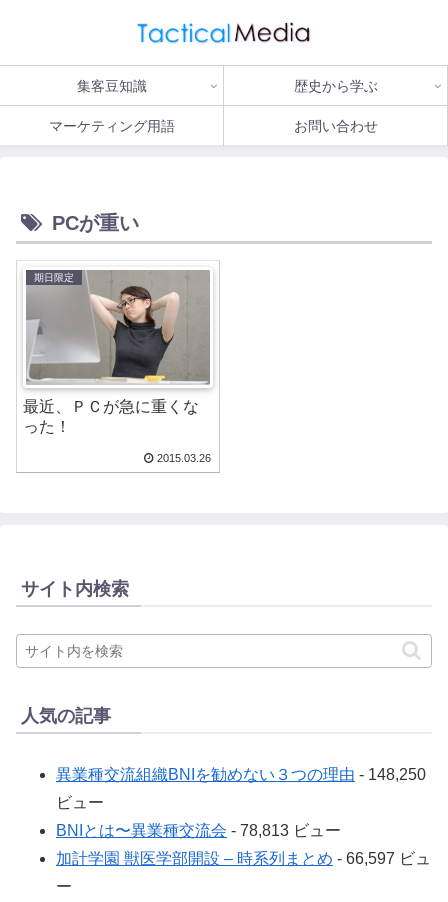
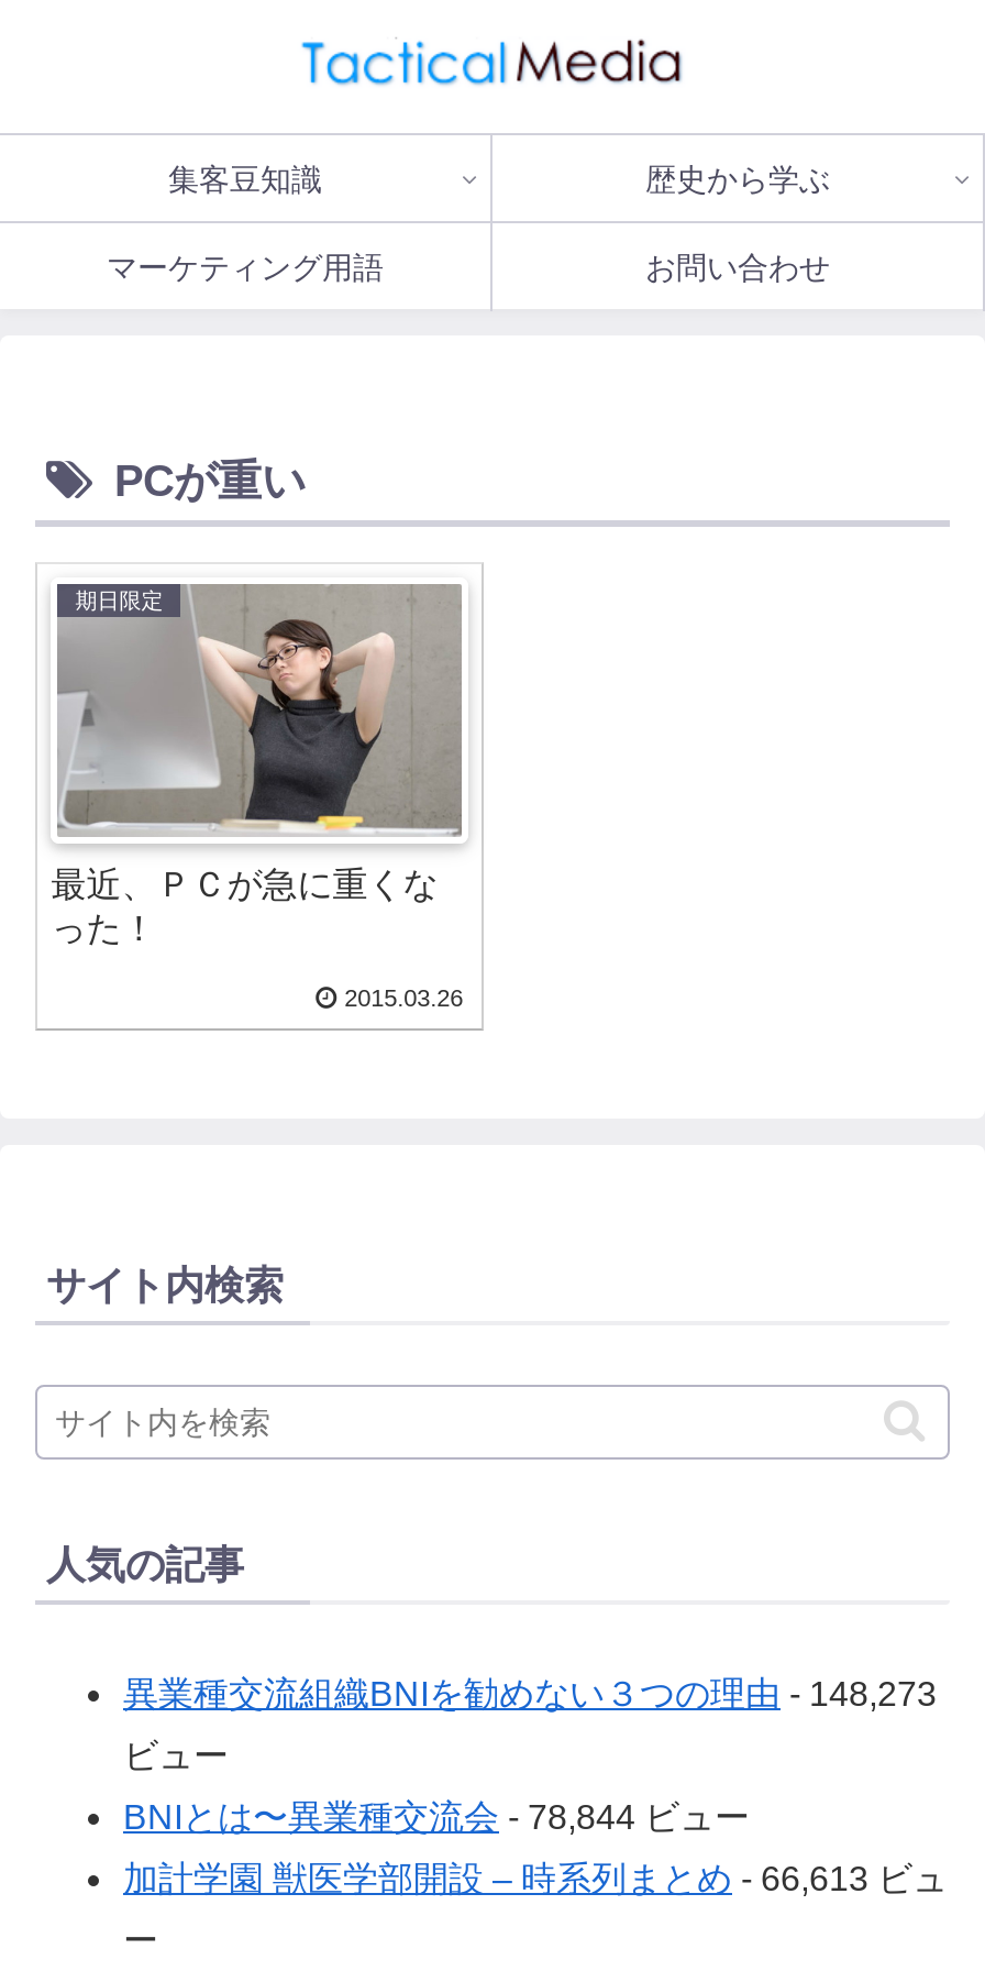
- 異業種交流組織BNIを勧めない３つの理由- 148,250
+ 異業種交流組織BNIを勧めない３つの理由- 148,273

- BNIとは〜異業種交流会- 78,813 ビュー
+ BNIとは〜異業種交流会- 78,844 ビュー

- 加計学園 獣医学部開設 – 時系列まとめ- 66,597 ビュ
+ 加計学園 獣医学部開設 – 時系列まとめ- 66,613 ビュ
